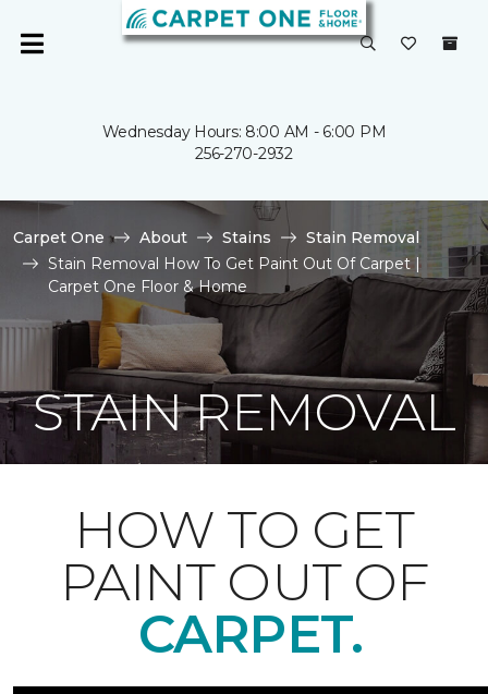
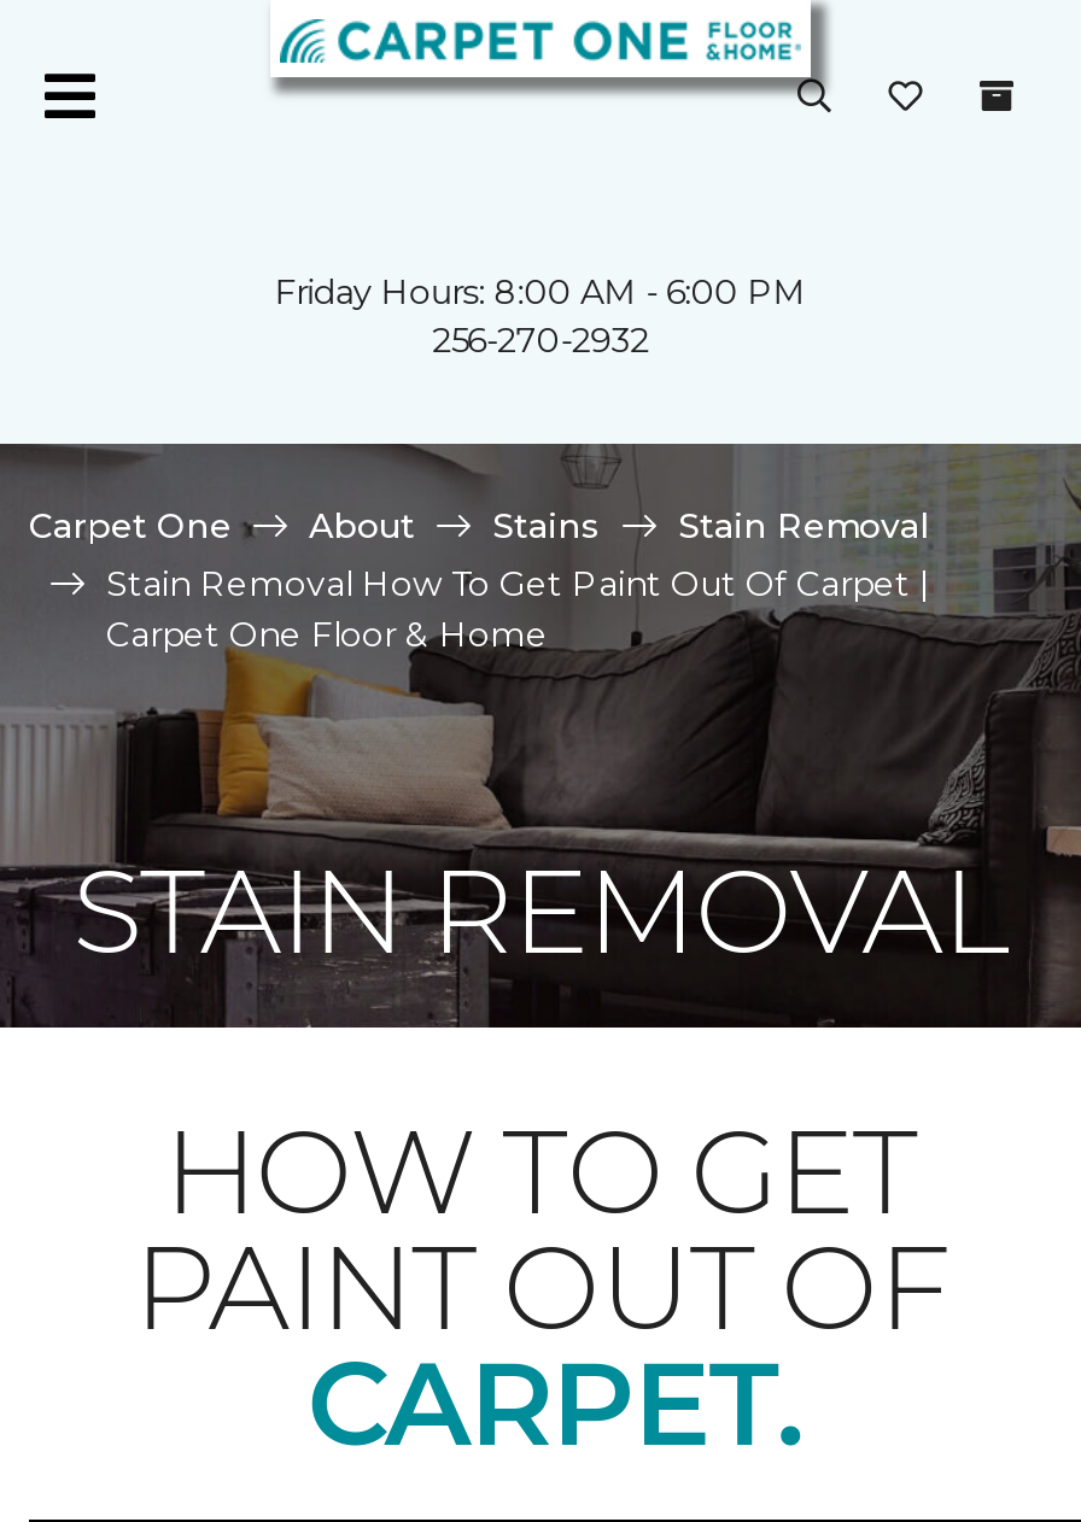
- Wednesday Hours: 8:00 AM - 6:00 PM
+ Friday Hours: 8:00 AM - 6:00 PM
